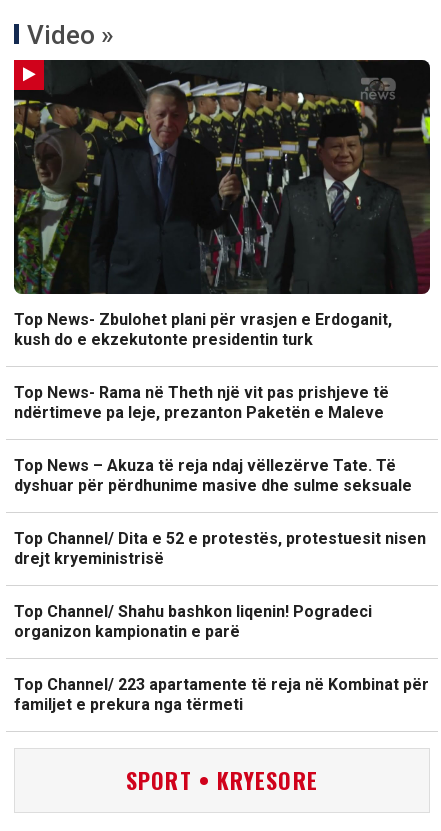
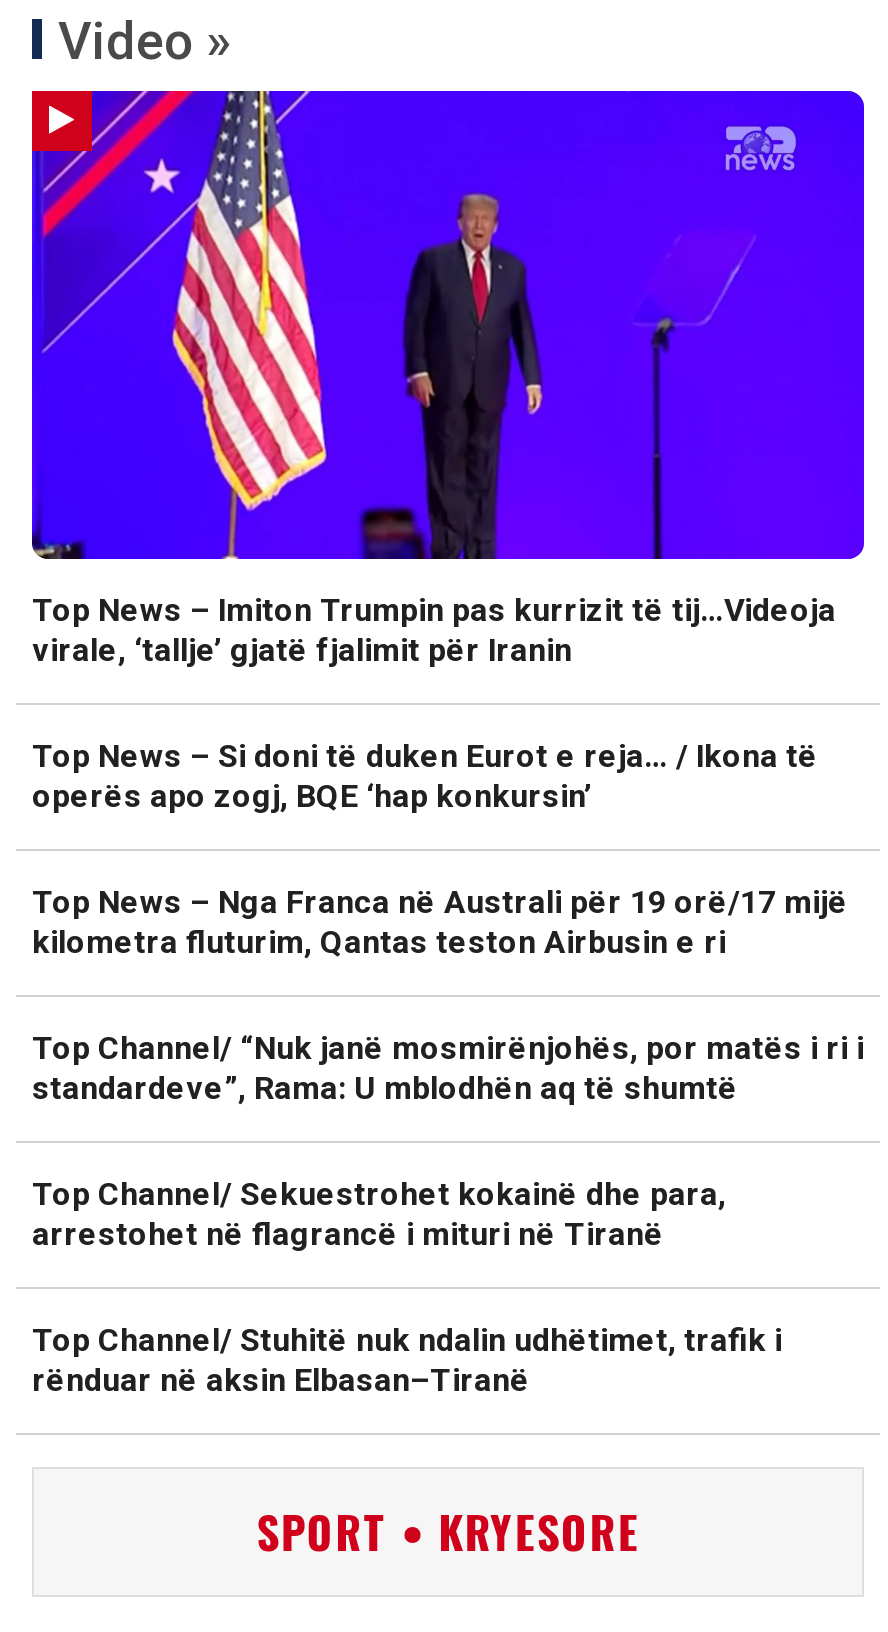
- [image]
- Top News- Zbulohet plani për vrasjen e Erdoganit,
- kush do e ekzekutonte presidentin turk
+ [image]
+ Top News – Imiton Trumpin pas kurrizit të tij…Videoja
+ virale, ‘tallje’ gjatë fjalimit për Iranin

- Top News- Rama në Theth një vit pas prishjeve të
- ndërtimeve pa leje, prezanton Paketën e Maleve
+ Top News – Si doni të duken Eurot e reja… / Ikona të
+ operës apo zogj, BQE ‘hap konkursin’

- Top News – Akuza të reja ndaj vëllezërve Tate. Të
- dyshuar për përdhunime masive dhe sulme seksuale
+ Top News – Nga Franca në Australi për 19 orë/17 mijë
+ kilometra fluturim, Qantas teston Airbusin e ri

- Top Channel/ Dita e 52 e protestës, protestuesit nisen
- drejt kryeministrisë
+ Top Channel/ “Nuk janë mosmirënjohës, por matës i ri i
+ standardeve”, Rama: U mblodhën aq të shumtë

- Top Channel/ Shahu bashkon liqenin! Pogradeci
- organizon kampionatin e parë
+ Top Channel/ Sekuestrohet kokainë dhe para,
+ arrestohet në flagrancë i mituri në Tiranë

- Top Channel/ 223 apartamente të reja në Kombinat për
- familjet e prekura nga tërmeti
+ Top Channel/ Stuhitë nuk ndalin udhëtimet, trafik i
+ rënduar në aksin Elbasan–Tiranë
